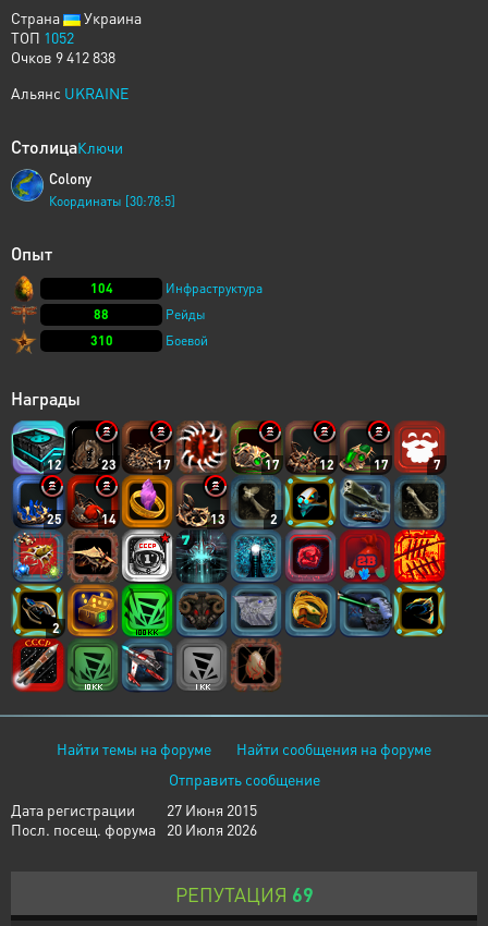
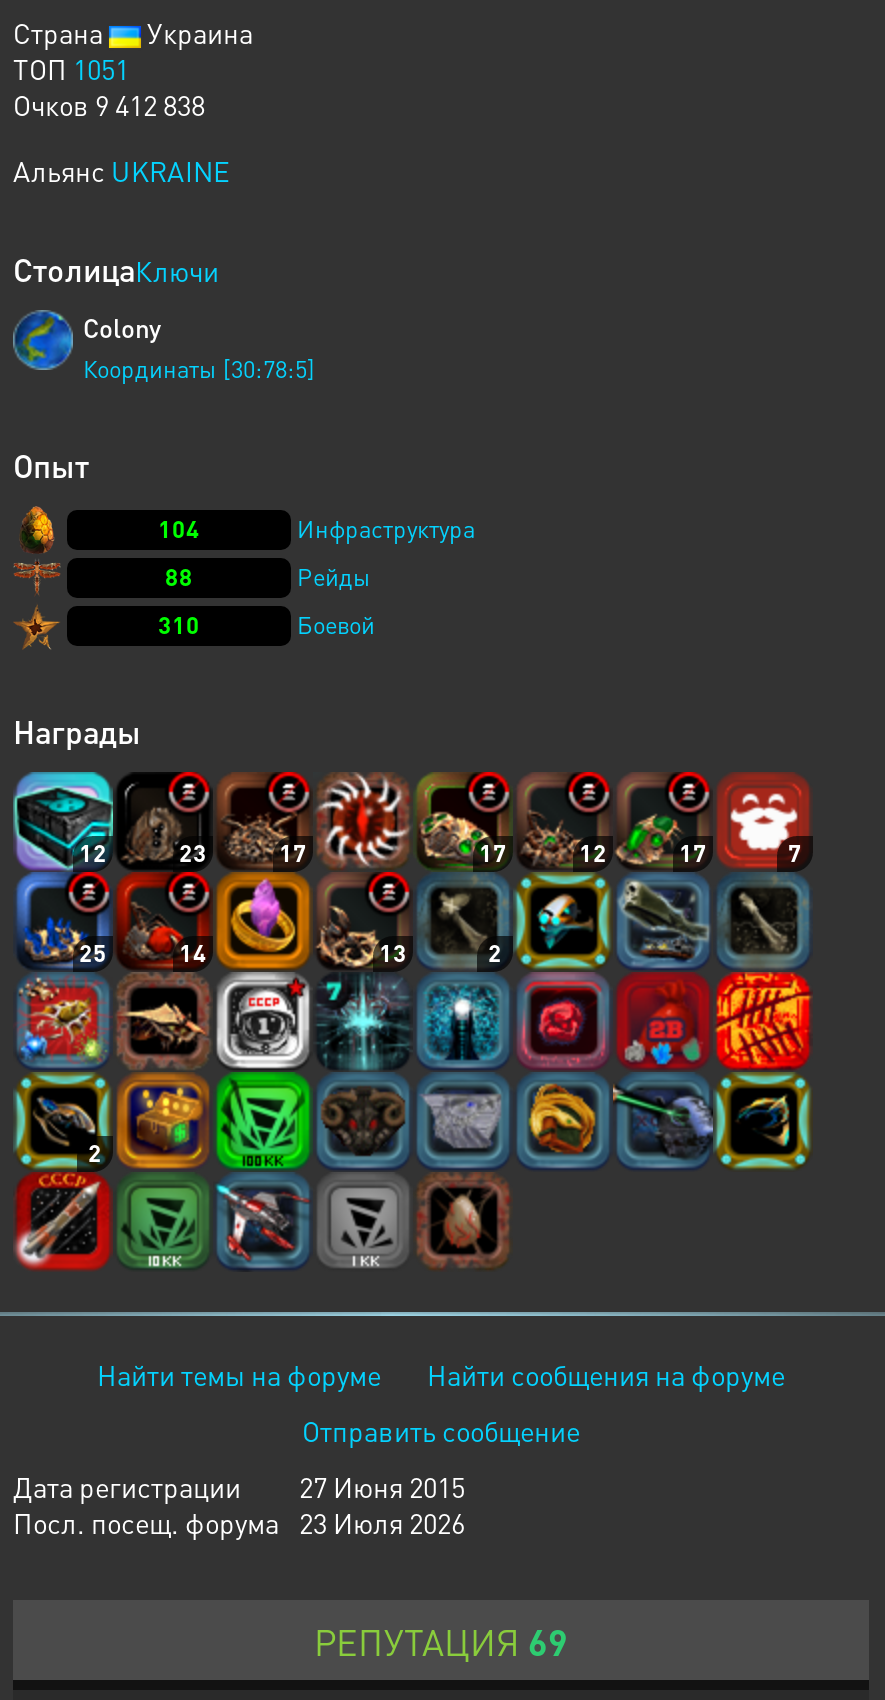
- ТОП 1052
+ ТОП 1051

- Посл. посещ. форума 20 Июля 2026
+ Посл. посещ. форума 23 Июля 2026
